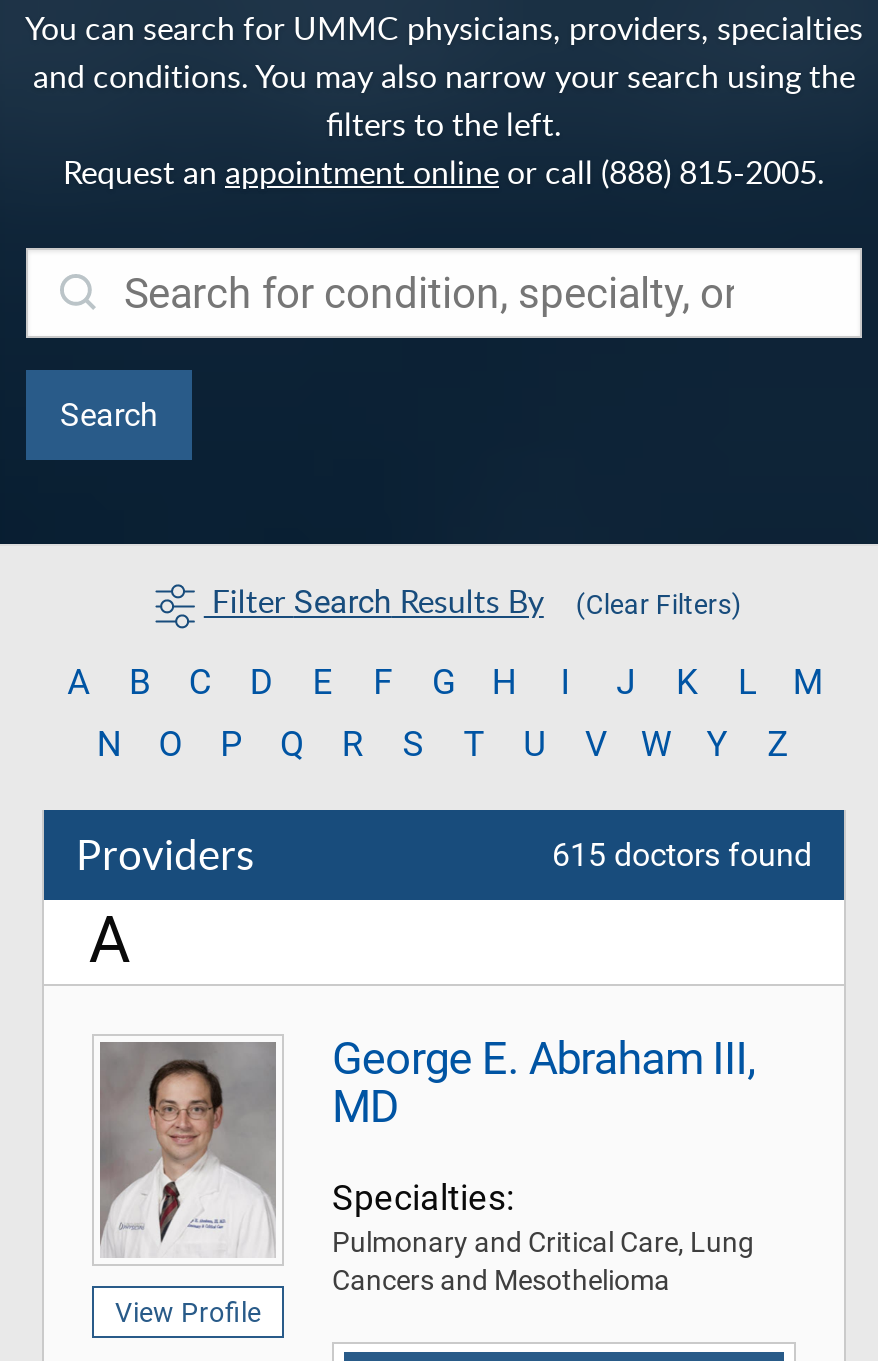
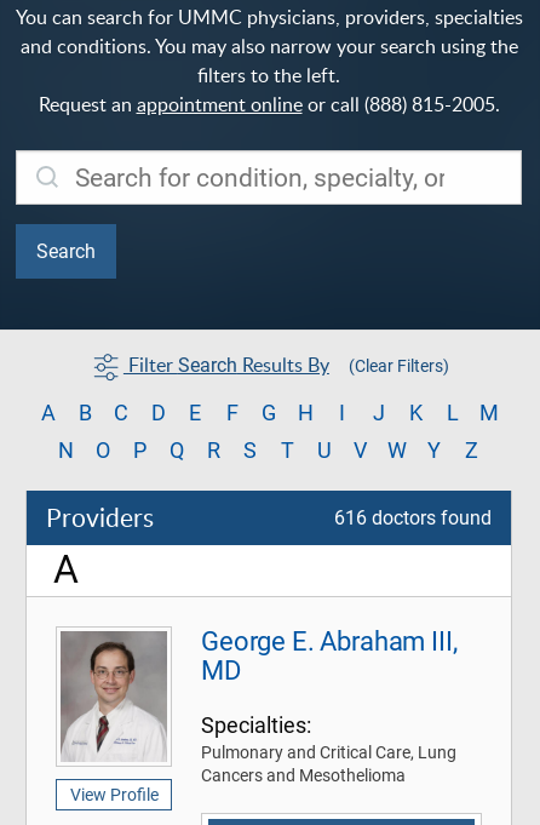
- 615 doctors found
+ 616 doctors found
